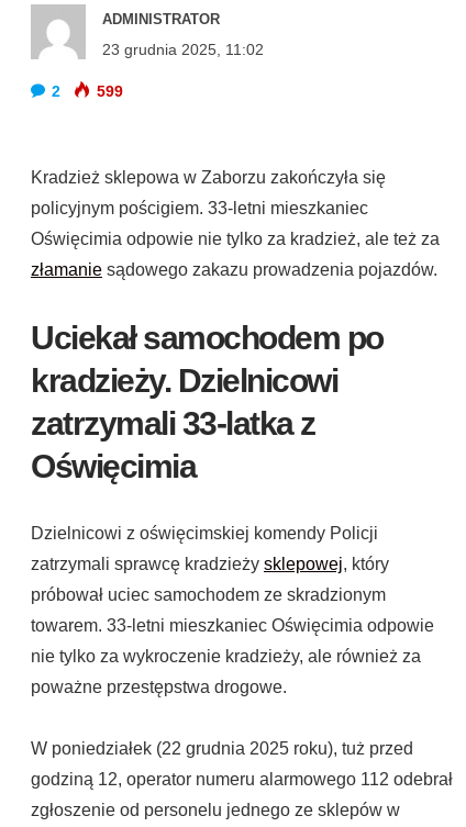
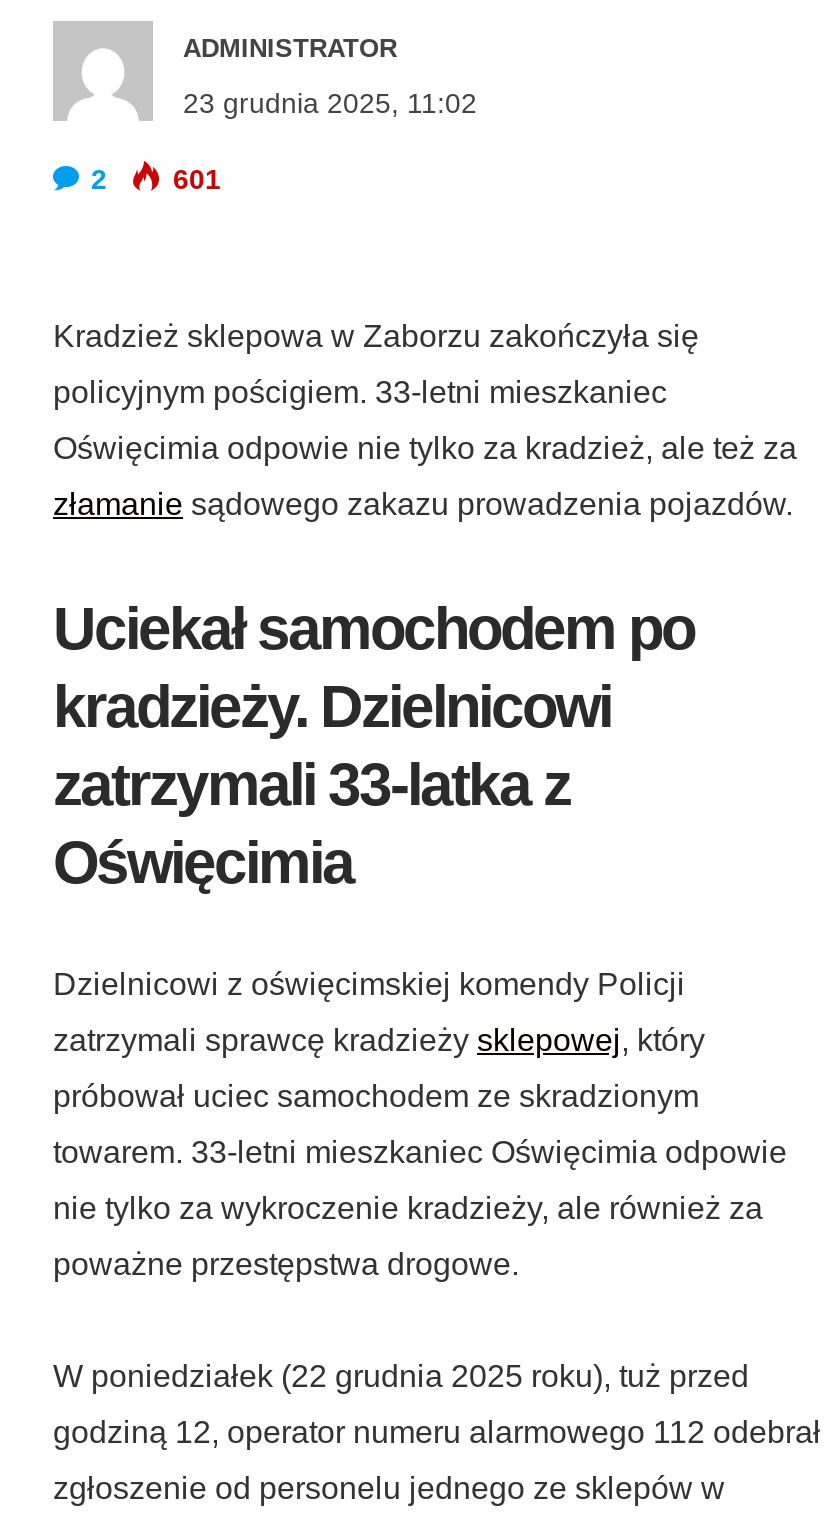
- 2 599
+ 2 601
